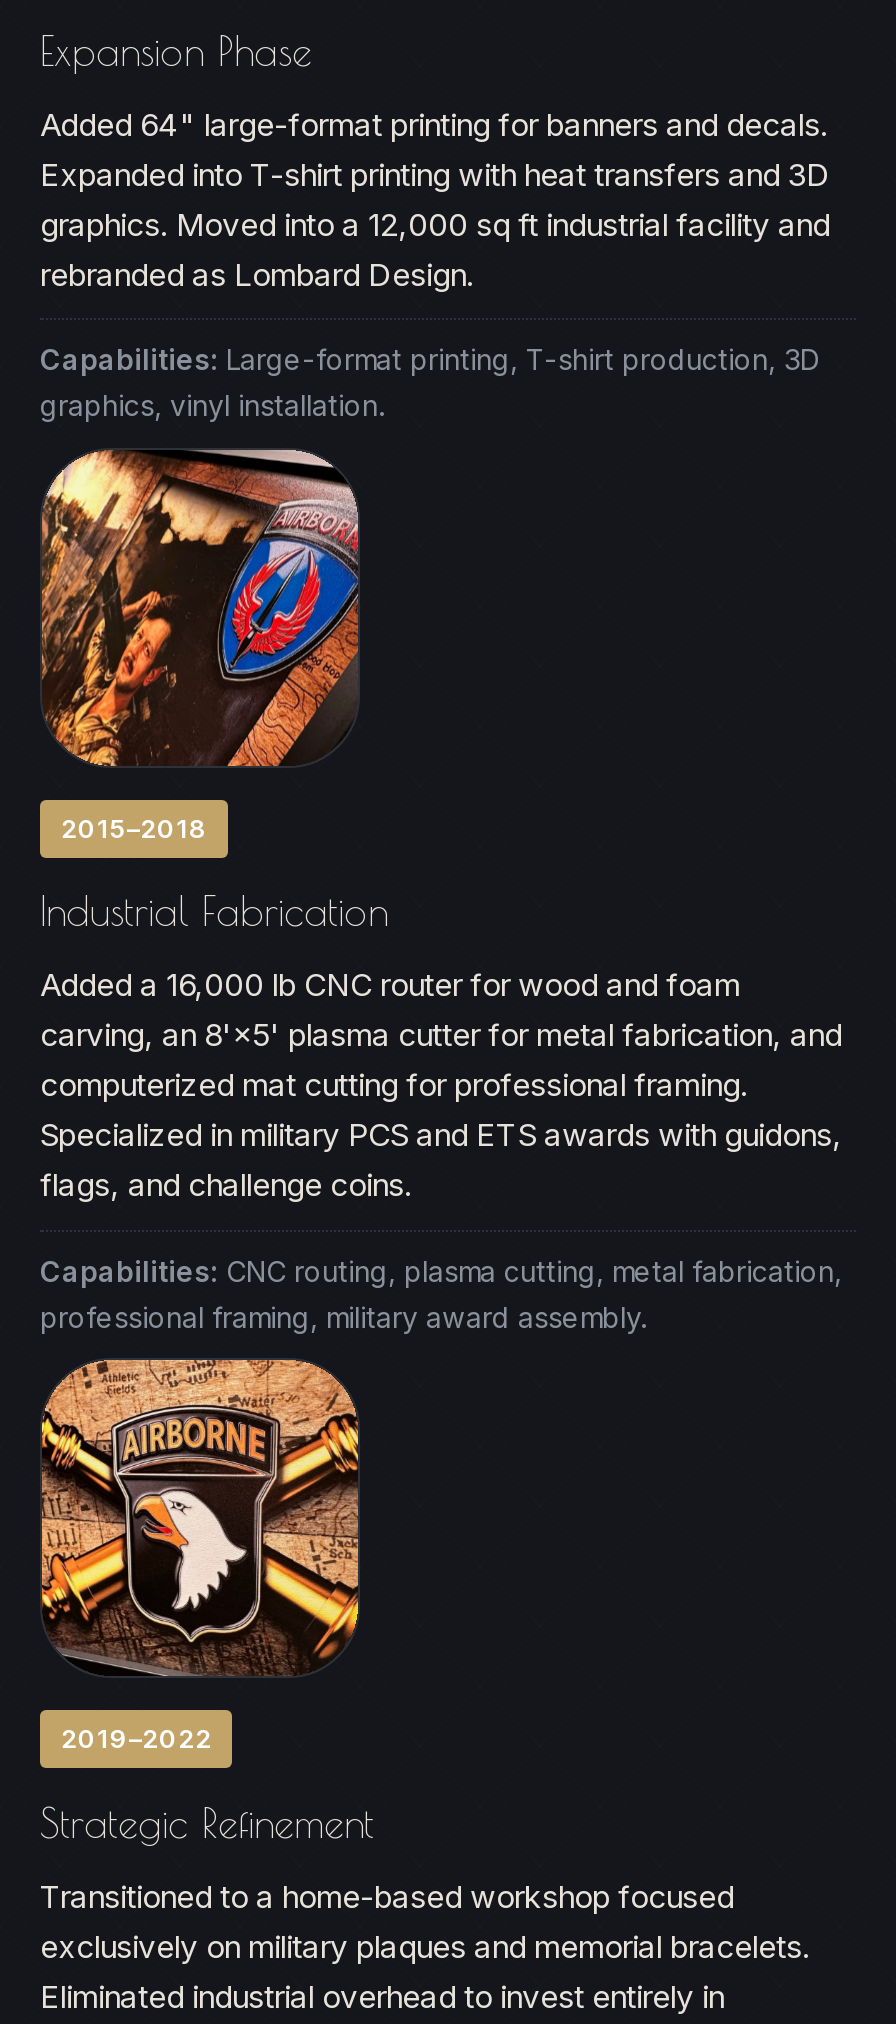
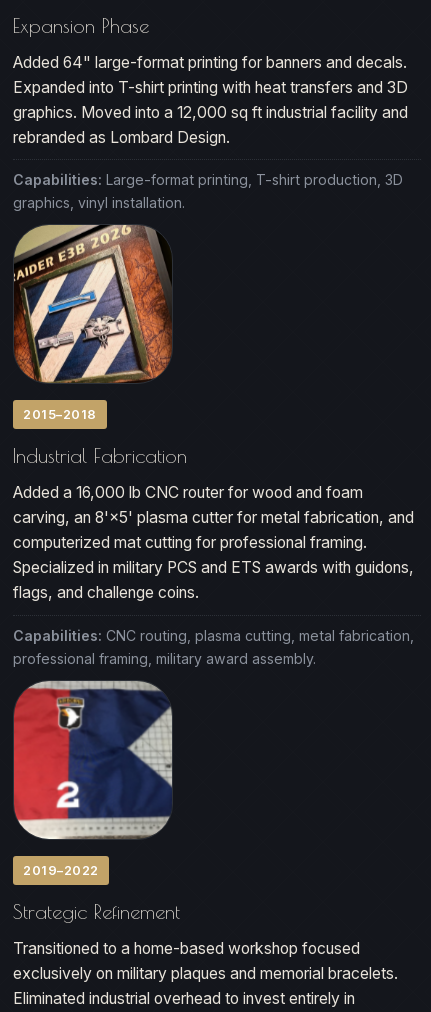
- [image]
+ [image]

- [image]
+ [image]
